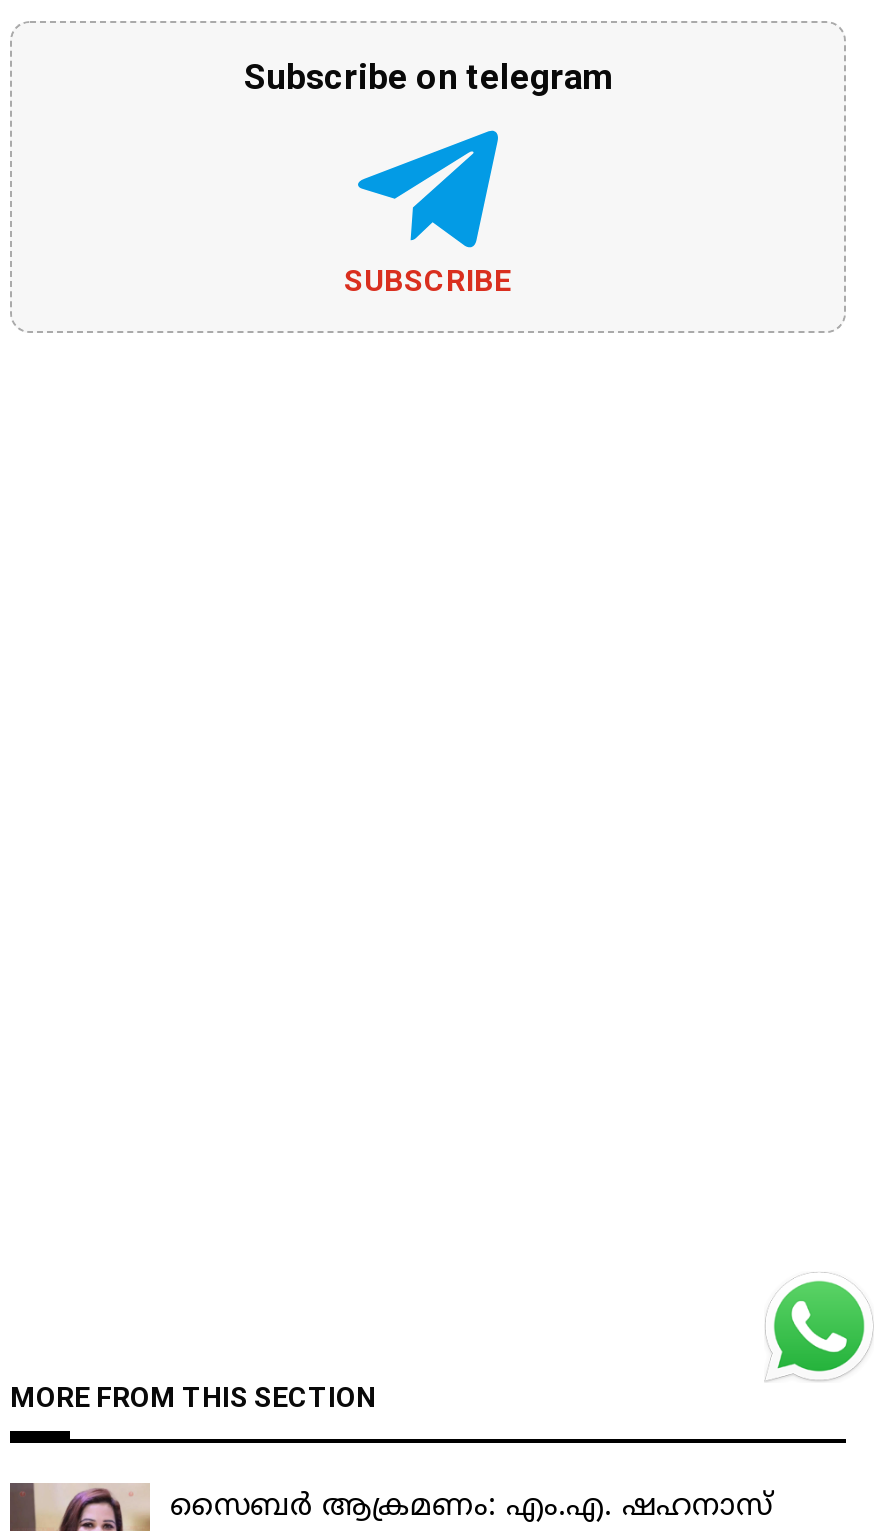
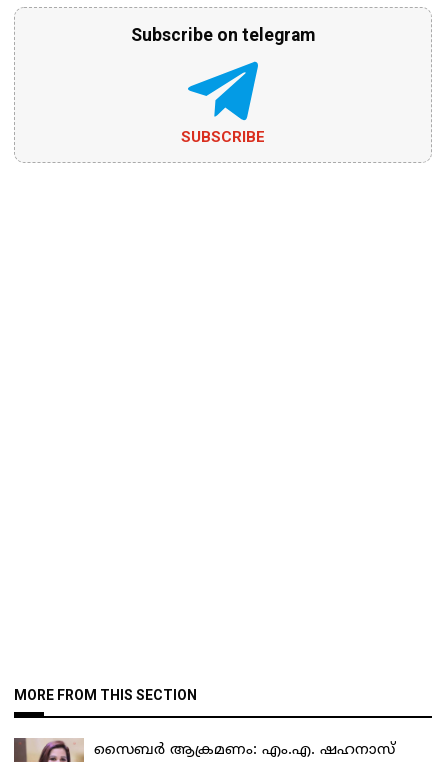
- [image]
